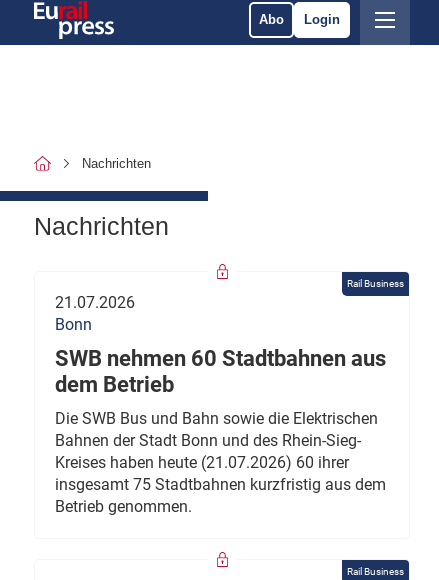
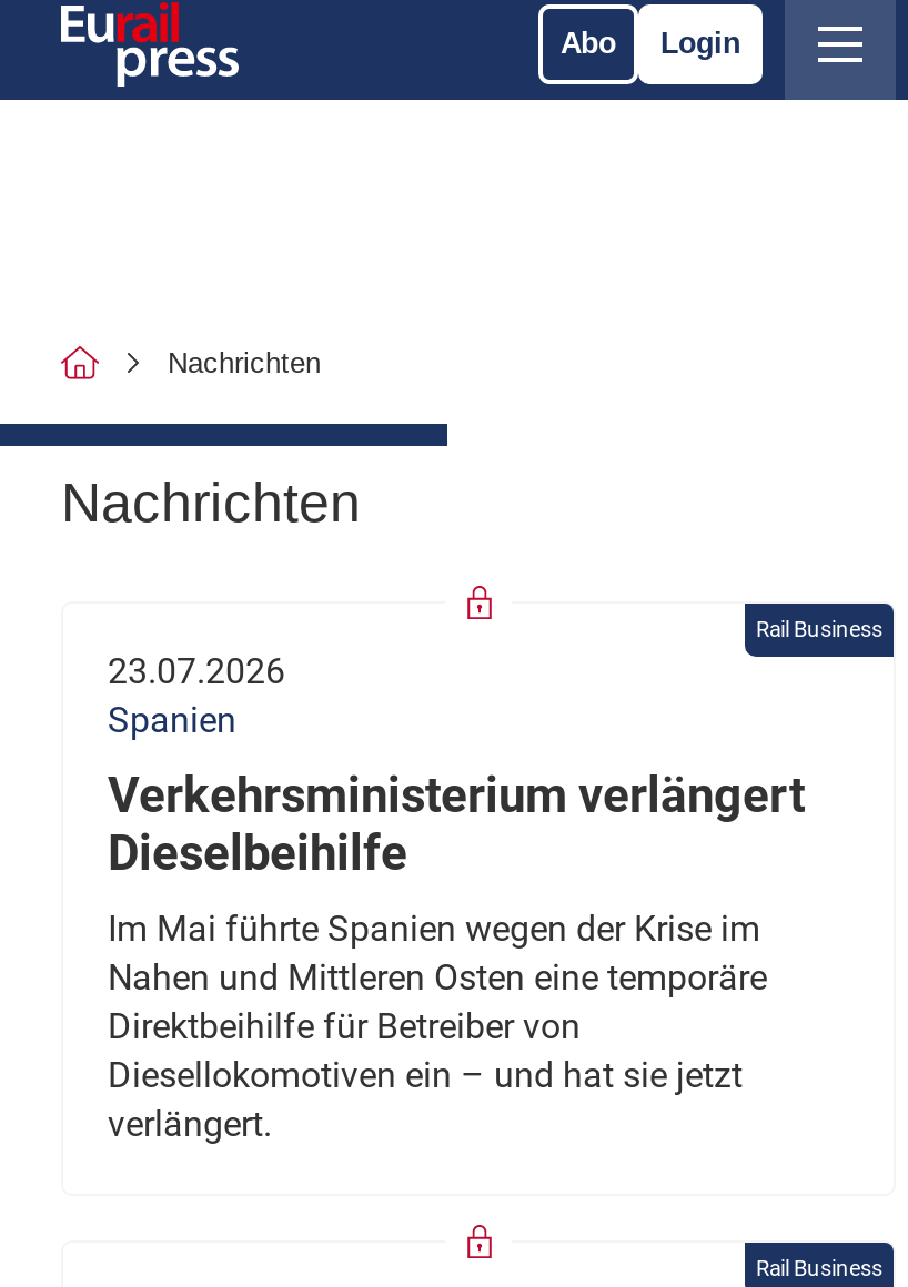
- 21.07.2026
- Bonn
+ 23.07.2026
+ Spanien

- SWB nehmen 60 Stadtbahnen aus
- dem Betrieb
+ Verkehrsministerium verlängert
+ Dieselbeihilfe

- Die SWB Bus und Bahn sowie die Elektrischen
- Bahnen der Stadt Bonn und des Rhein-Sieg-
- Kreises haben heute (21.07.2026) 60 ihrer
- insgesamt 75 Stadtbahnen kurzfristig aus dem
- Betrieb genommen.
+ Im Mai führte Spanien wegen der Krise im
+ Nahen und Mittleren Osten eine temporäre
+ Direktbeihilfe für Betreiber von
+ Diesellokomotiven ein – und hat sie jetzt
+ verlängert.
